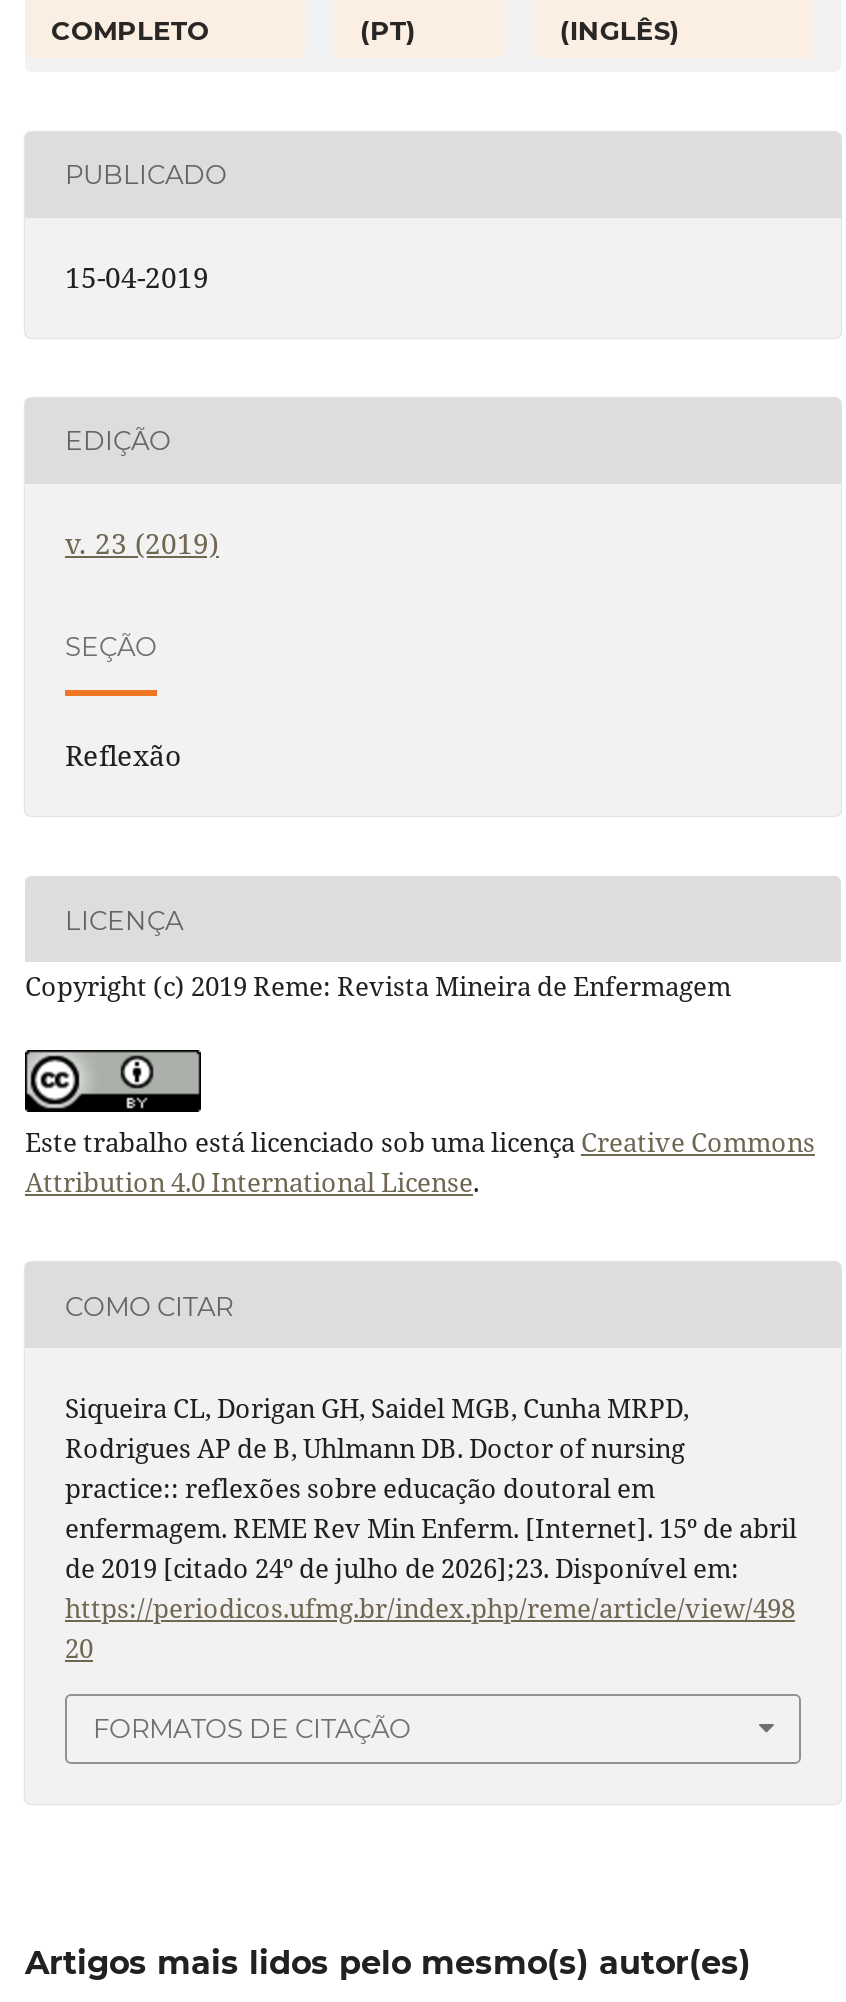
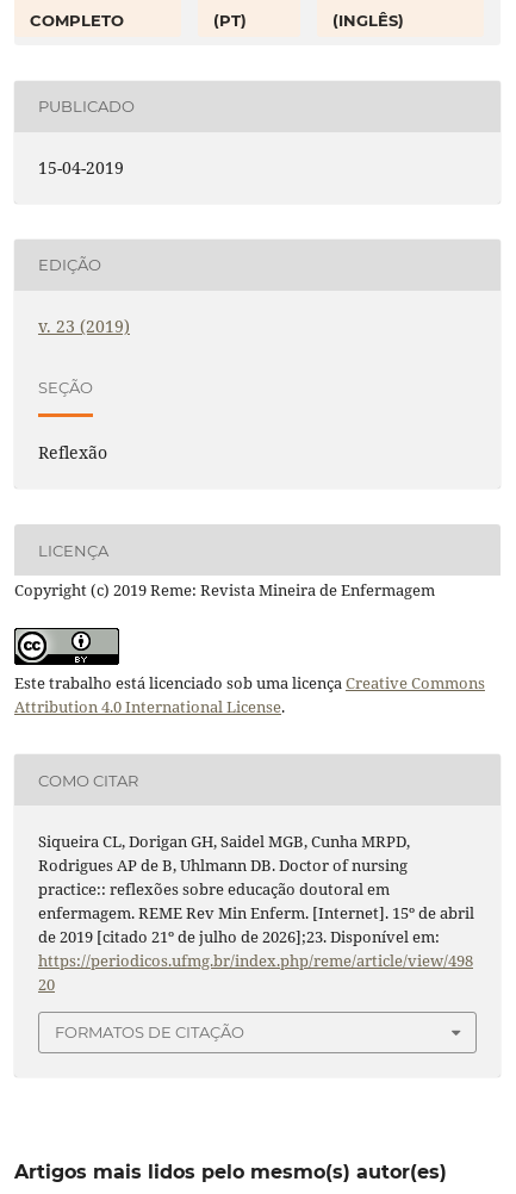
- de 2019 [citado 24º de julho de 2026];23. Disponível em:
+ de 2019 [citado 21º de julho de 2026];23. Disponível em:
